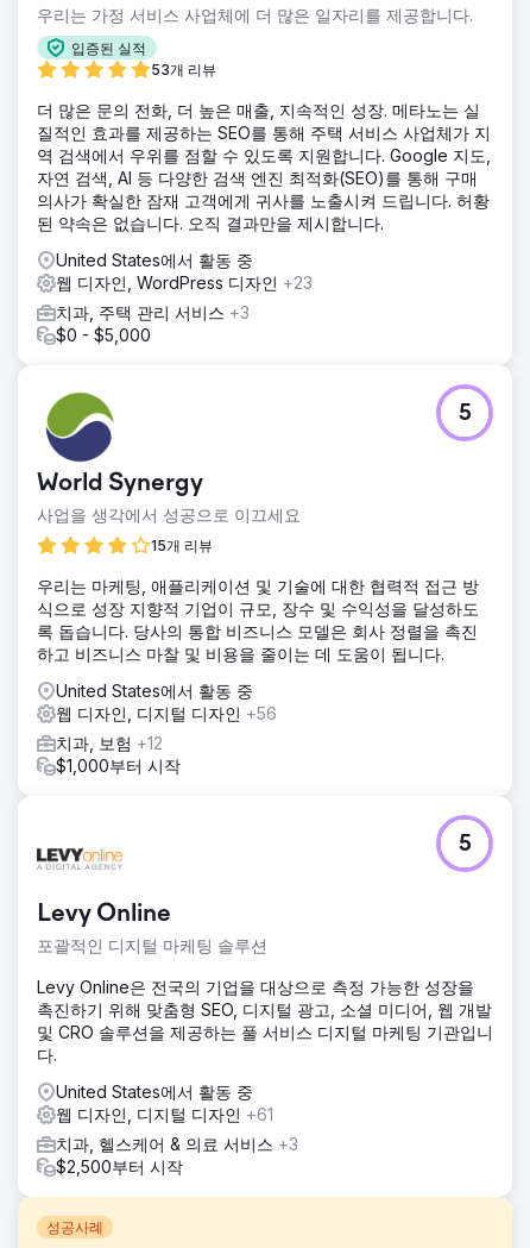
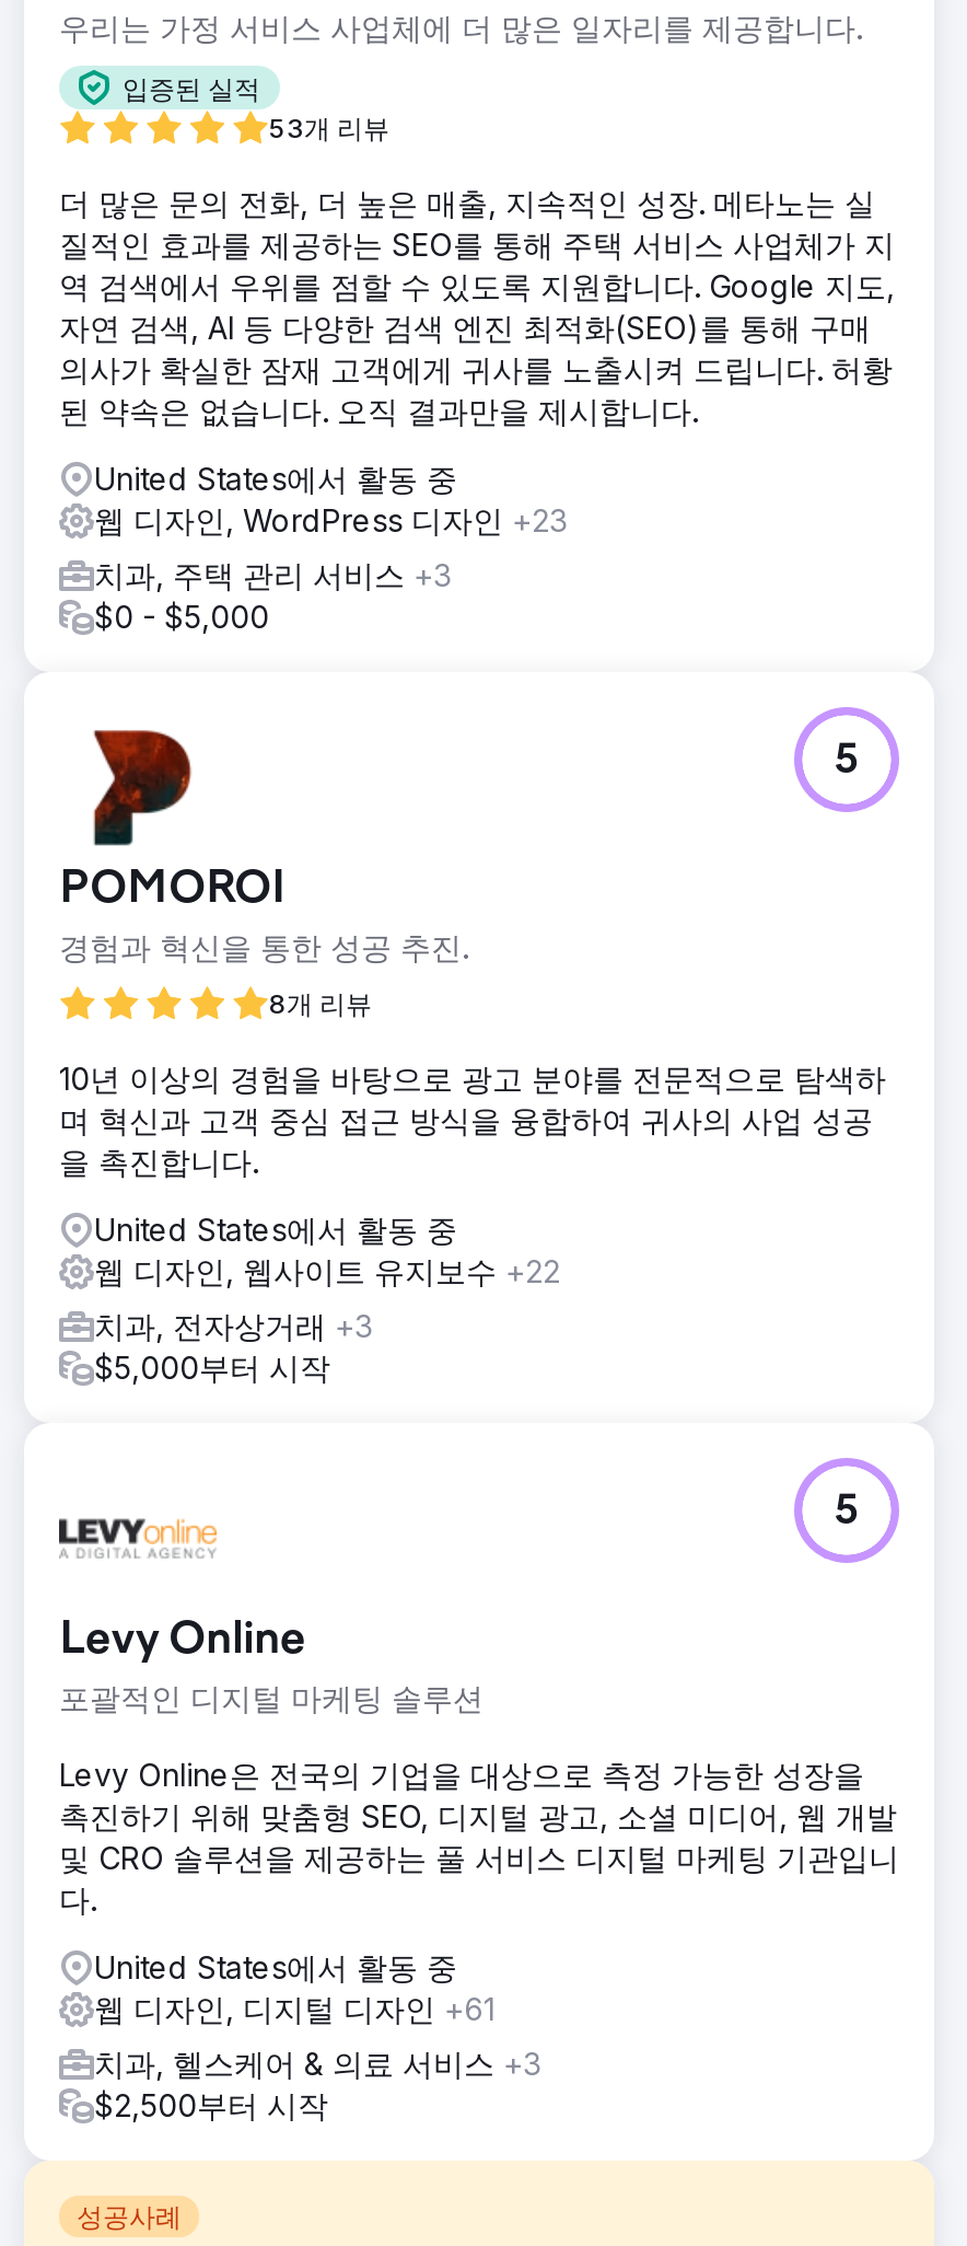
- [image]
- World Synergy
- 사업을 생각에서 성공으로 이끄세요
+ [image]
+ POMOROI
+ 경험과 혁신을 통한 성공 추진.

- 15개 리뷰
+ 8개 리뷰

- 우리는 마케팅, 애플리케이션 및 기술에 대한 협력적 접근 방
- 식으로 성장 지향적 기업이 규모, 장수 및 수익성을 달성하도
- 록 돕습니다. 당사의 통합 비즈니스 모델은 회사 정렬을 촉진
- 하고 비즈니스 마찰 및 비용을 줄이는 데 도움이 됩니다.
+ 10년 이상의 경험을 바탕으로 광고 분야를 전문적으로 탐색하
+ 며 혁신과 고객 중심 접근 방식을 융합하여 귀사의 사업 성공
+ 을 촉진합니다.

- 웹 디자인, 디지털 디자인 +56
+ 웹 디자인, 웹사이트 유지보수 +22

- 치과, 보험 +12
+ 치과, 전자상거래 +3

- $1,000부터 시작
+ $5,000부터 시작
